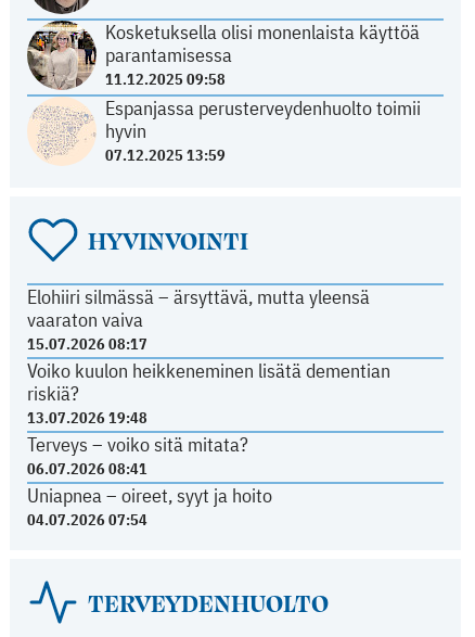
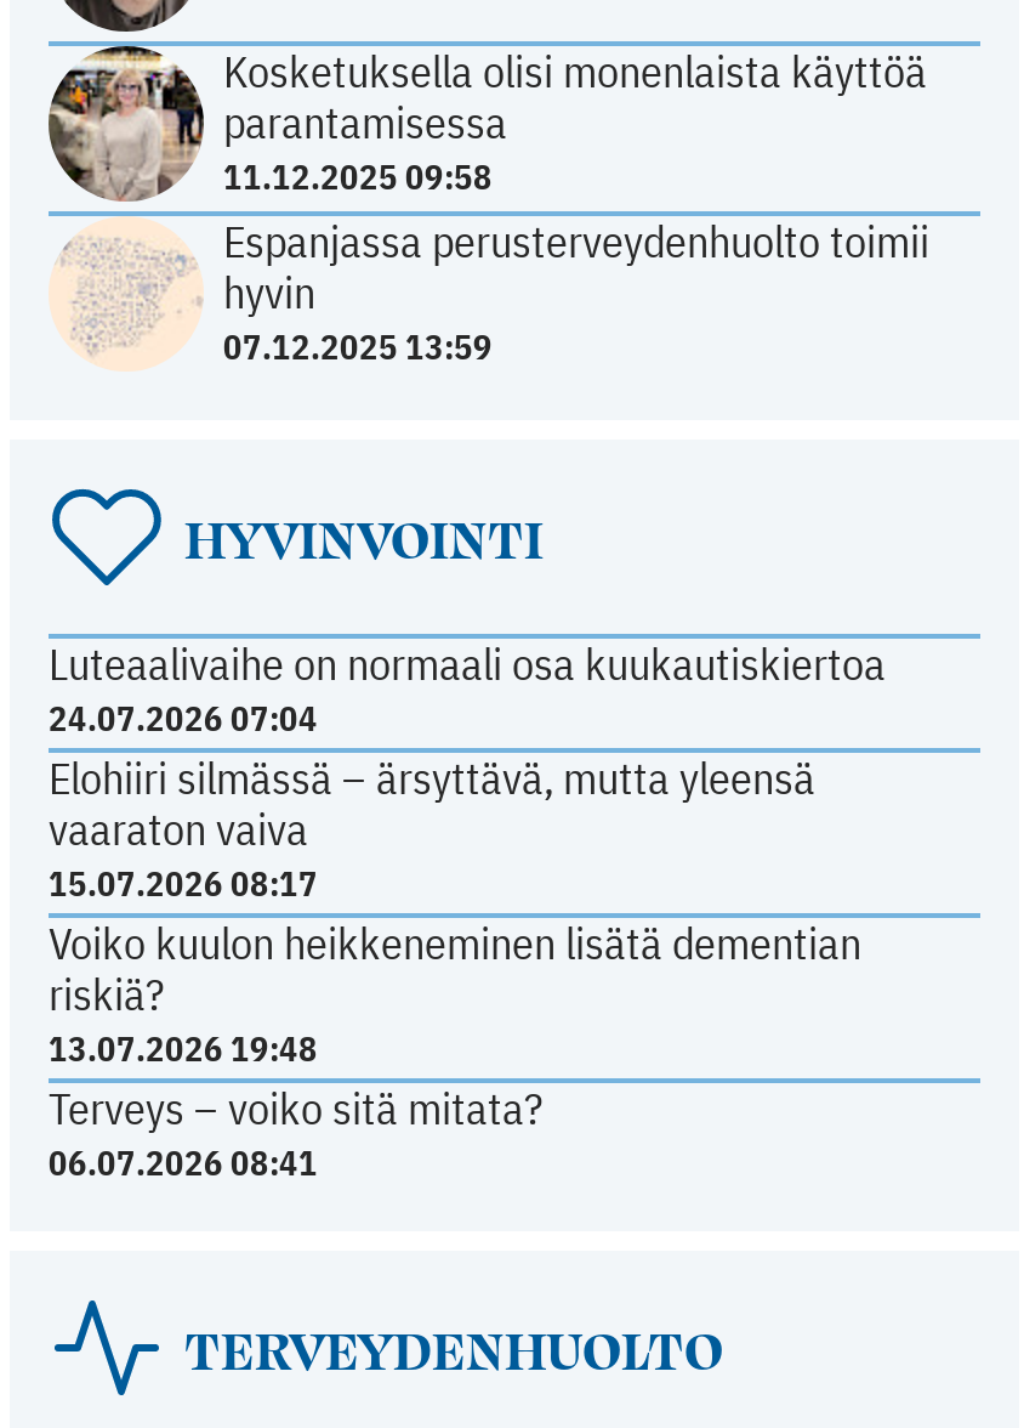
+ Luteaalivaihe on normaali osa kuukautiskiertoa
+ 24.07.2026 07:04

moved down: Elohiiri silmässä – ärsyttävä, mutta yleensä | vaaraton vaiva | 15.07.2026 08:17 | Voiko kuulon heikkeneminen lisätä dementian | riskiä? | 13.07.2026 19:48 | Terveys – voiko sitä mitata? | 06.07.2026 08:41

- Uniapnea – oireet, syyt ja hoito
- 04.07.2026 07:54
